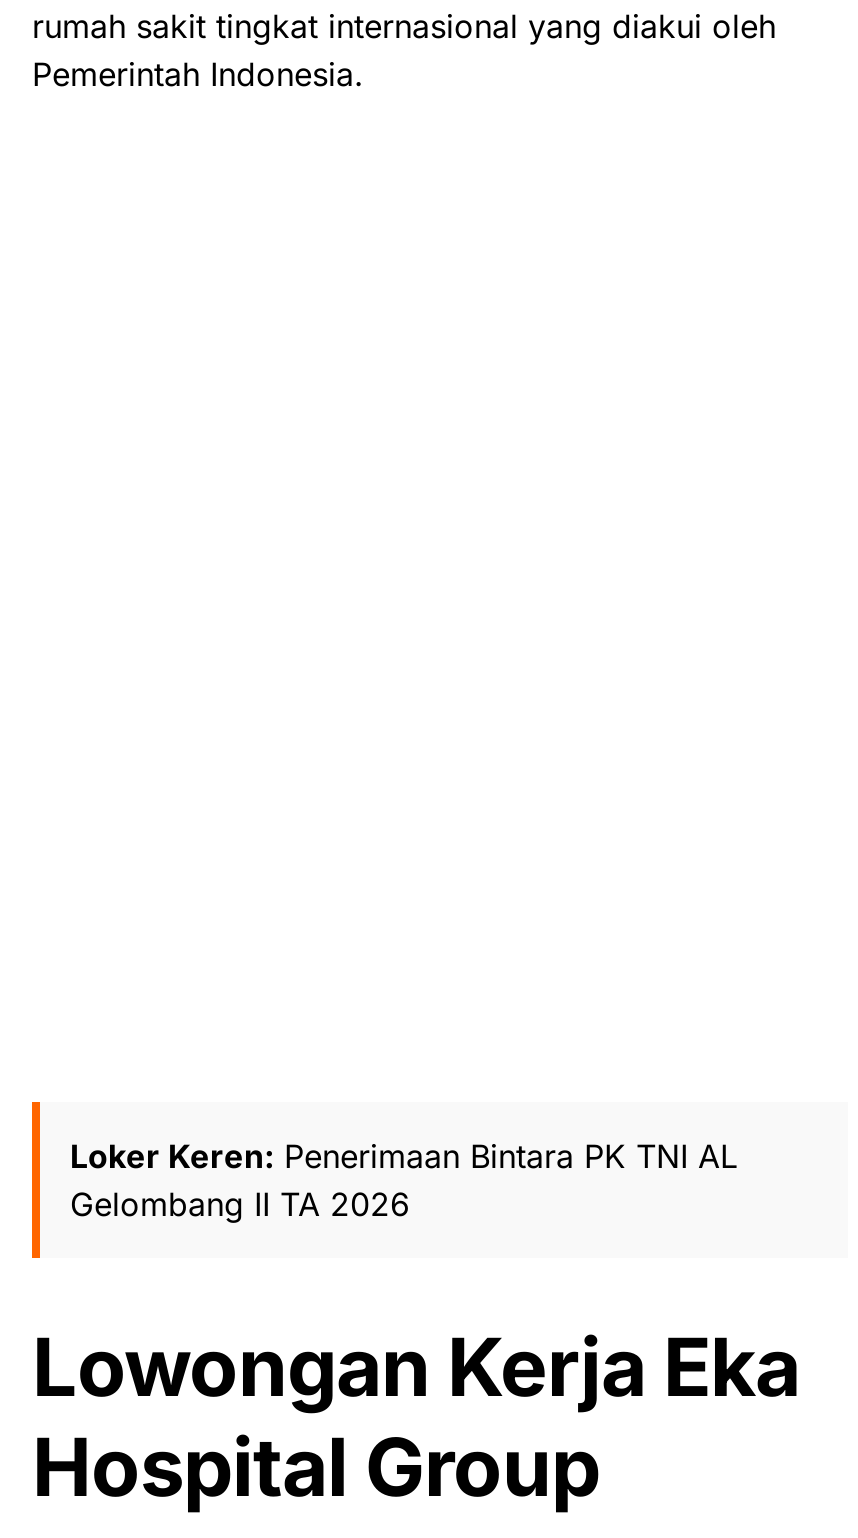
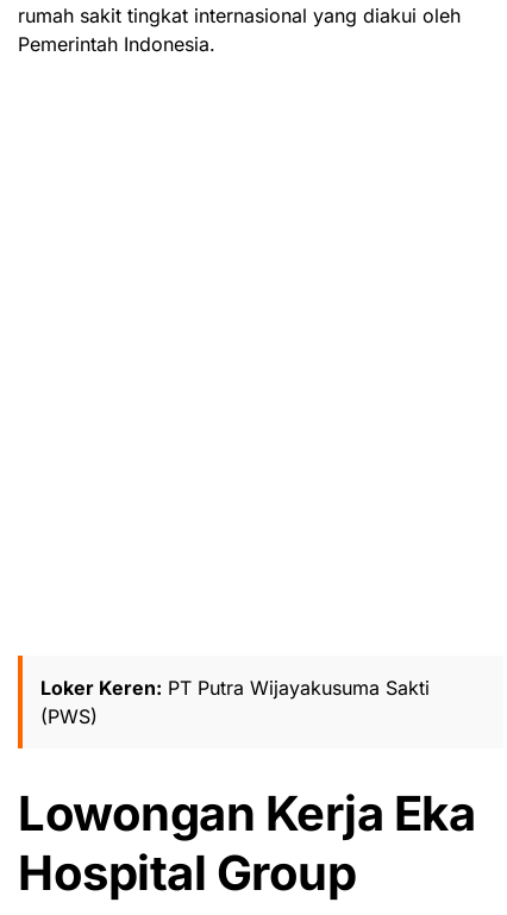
- Loker Keren: Penerimaan Bintara PK TNI AL
- Gelombang II TA 2026
+ Loker Keren: PT Putra Wijayakusuma Sakti
+ (PWS)
